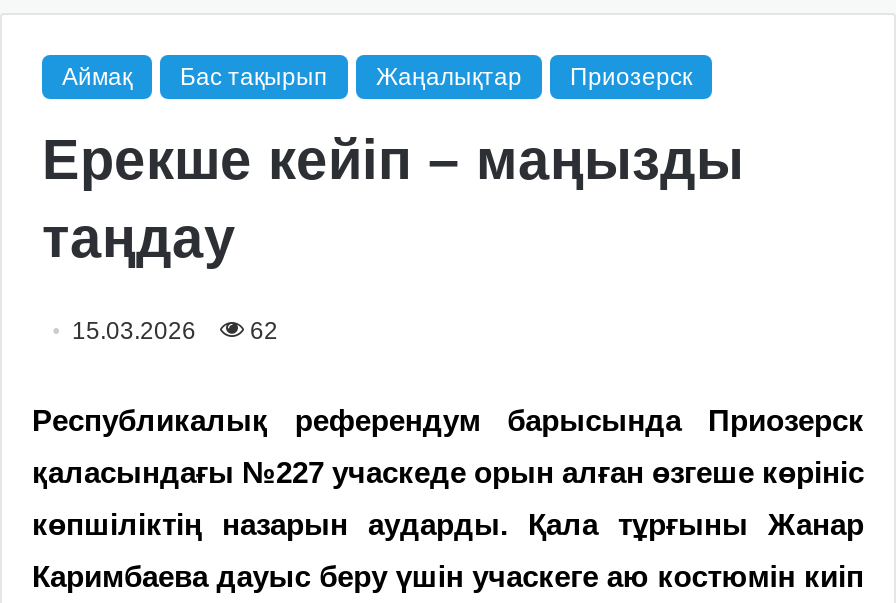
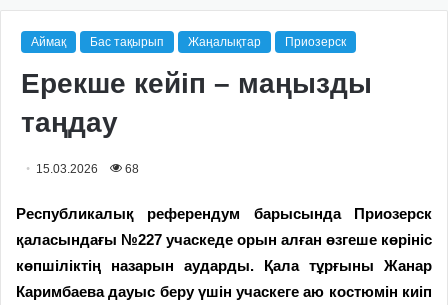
- 15.03.2026 62
+ 15.03.2026 68
